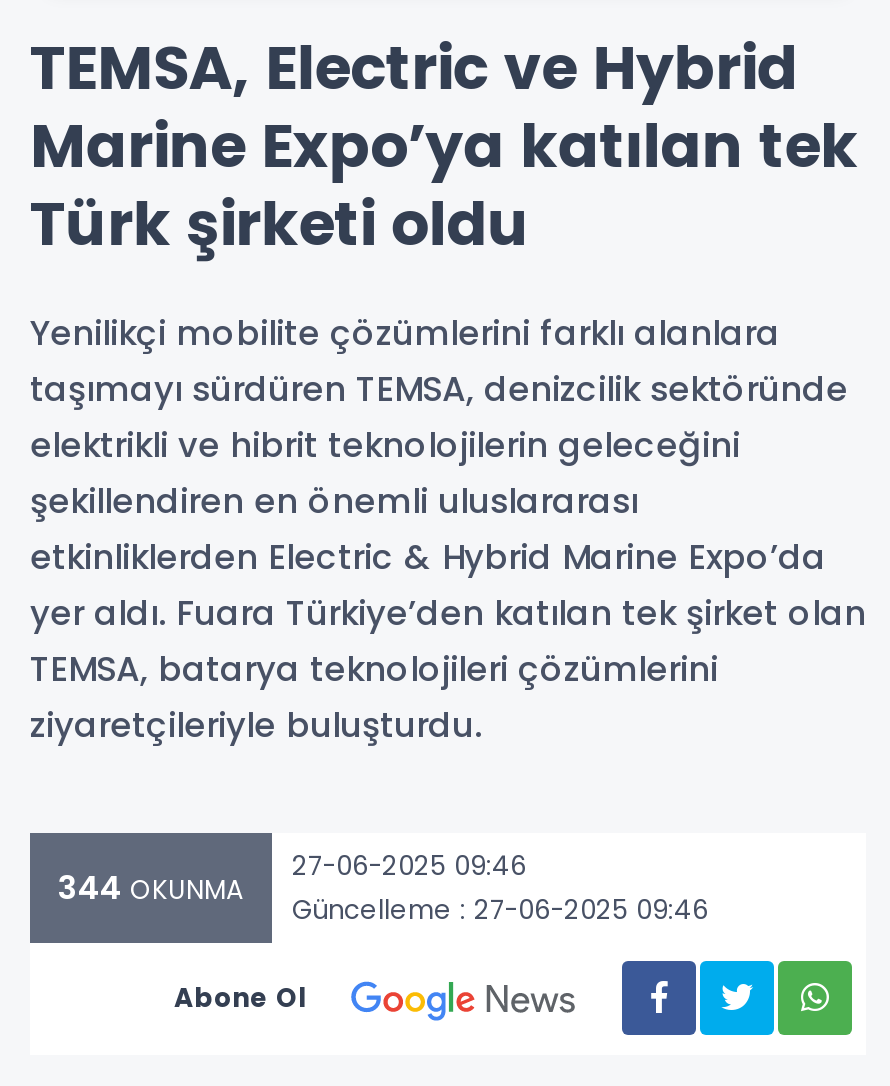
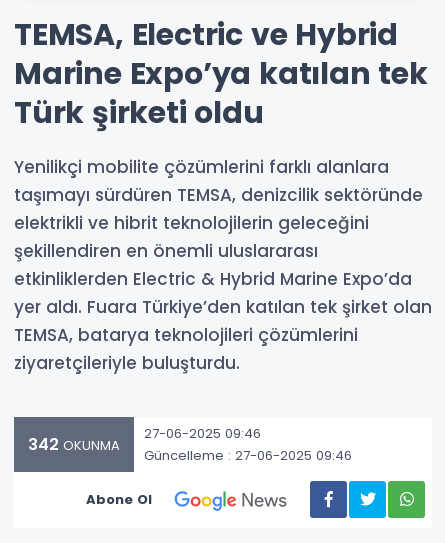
- 344 OKUNMA 27-06-2025 09:46 Güncelleme : 27-06-2025 09:46
+ 342 OKUNMA 27-06-2025 09:46 Güncelleme : 27-06-2025 09:46
